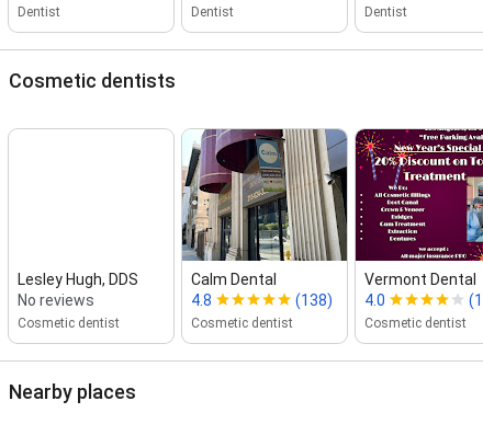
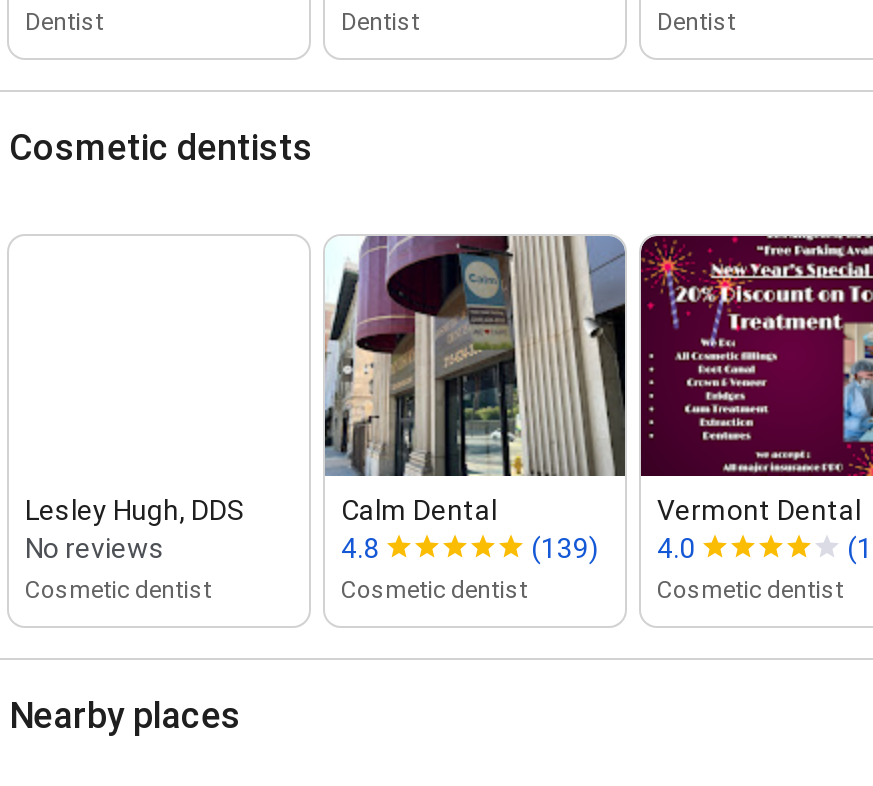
- (138) 4.0
+ (139) 4.0
